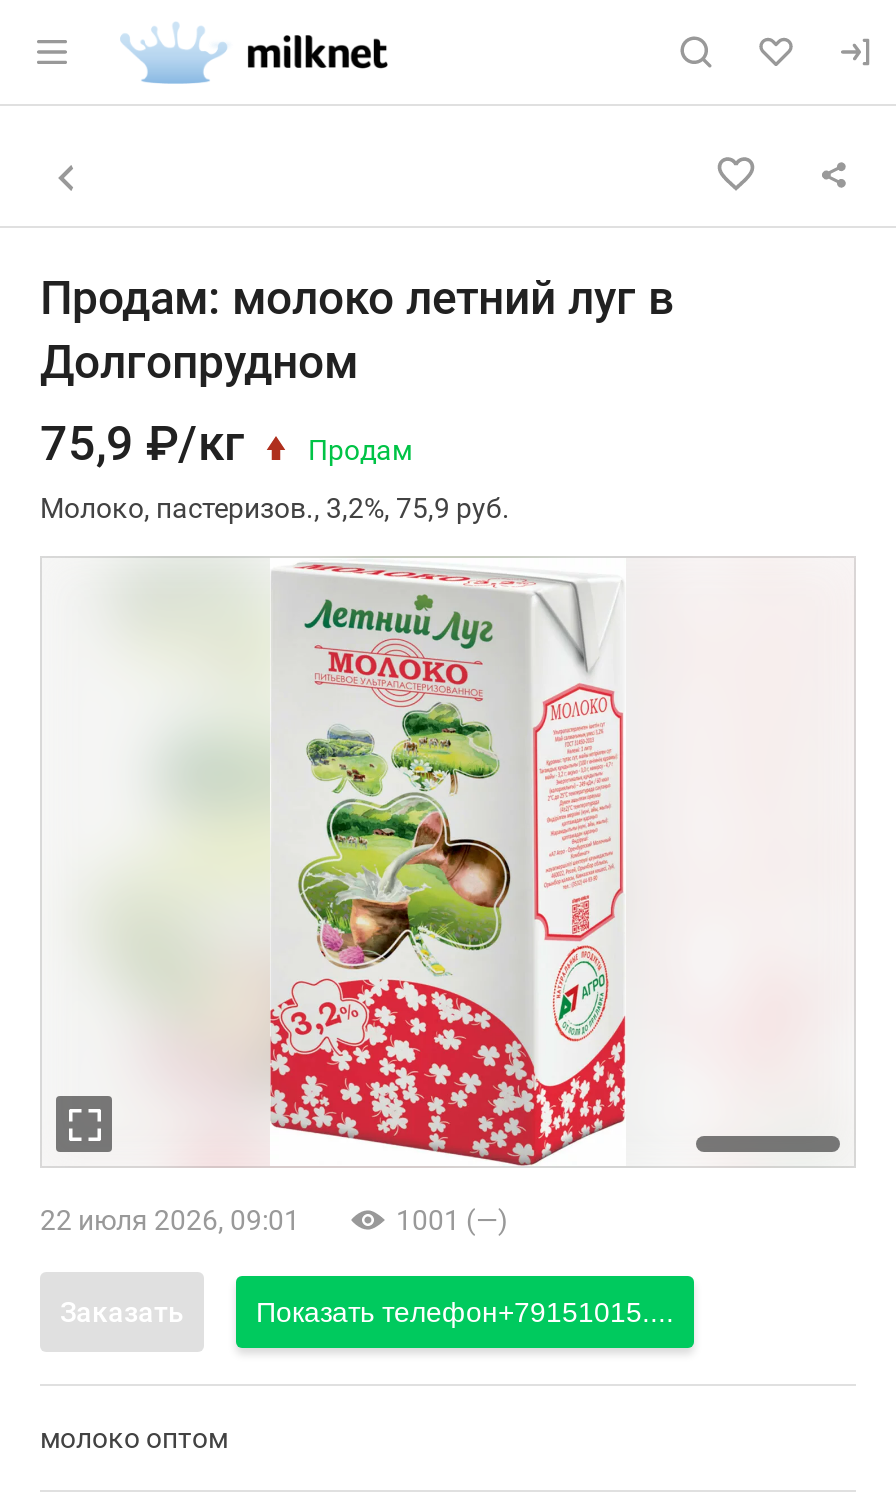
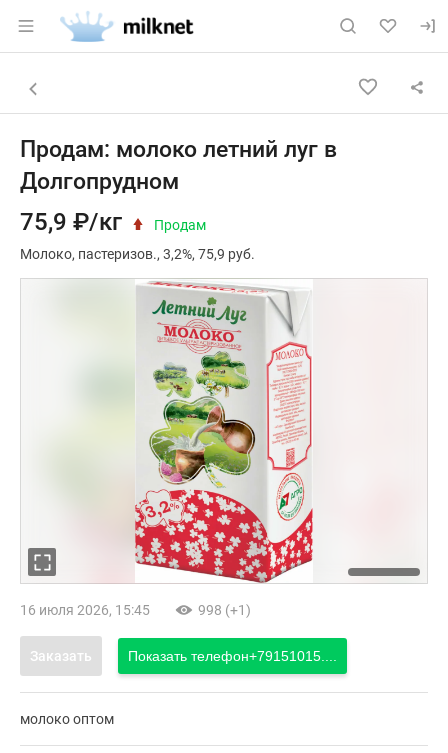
- 22 июля 2026, 09:01
+ 16 июля 2026, 15:45

- 1001 (—)
+ 998 (+1)
